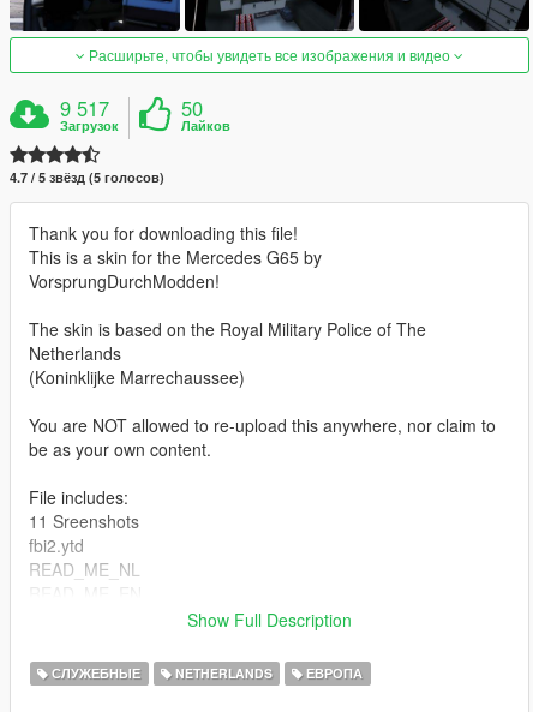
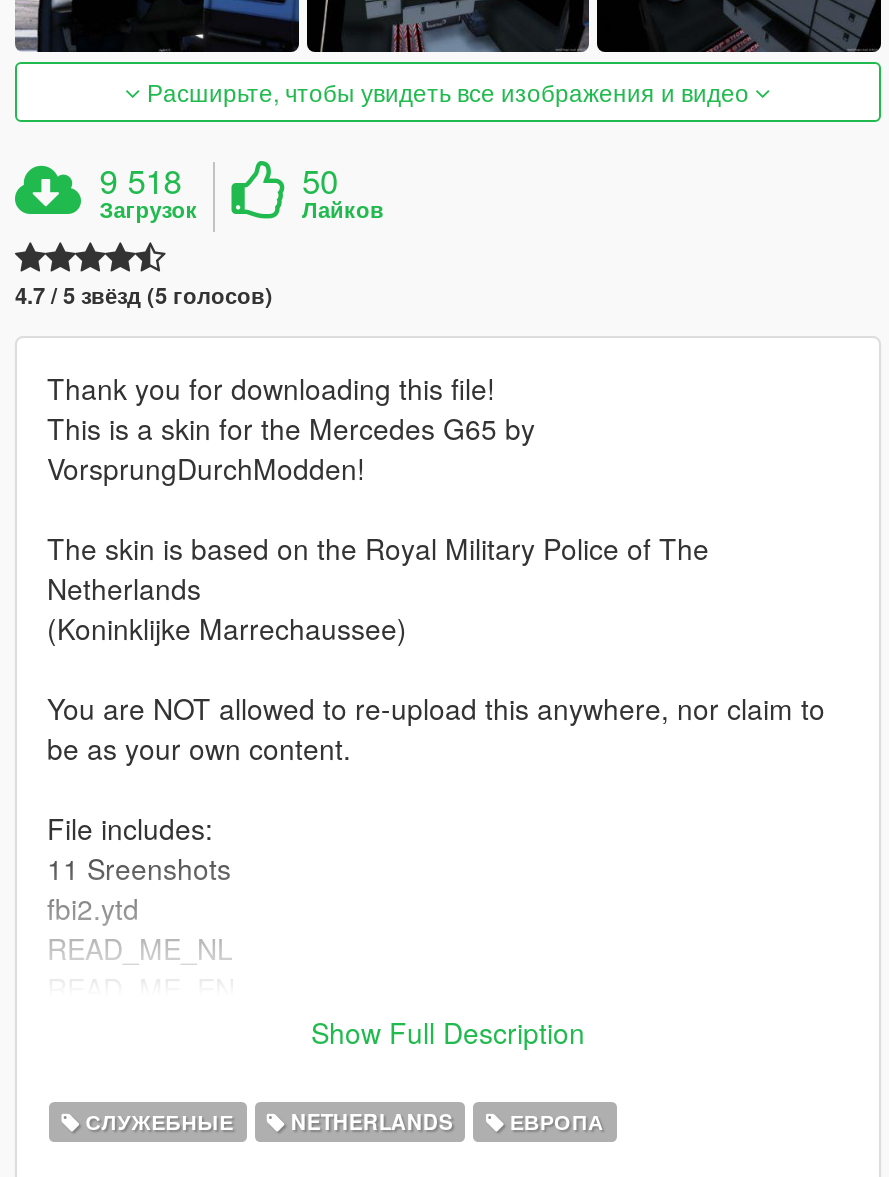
- 9 517
+ 9 518
